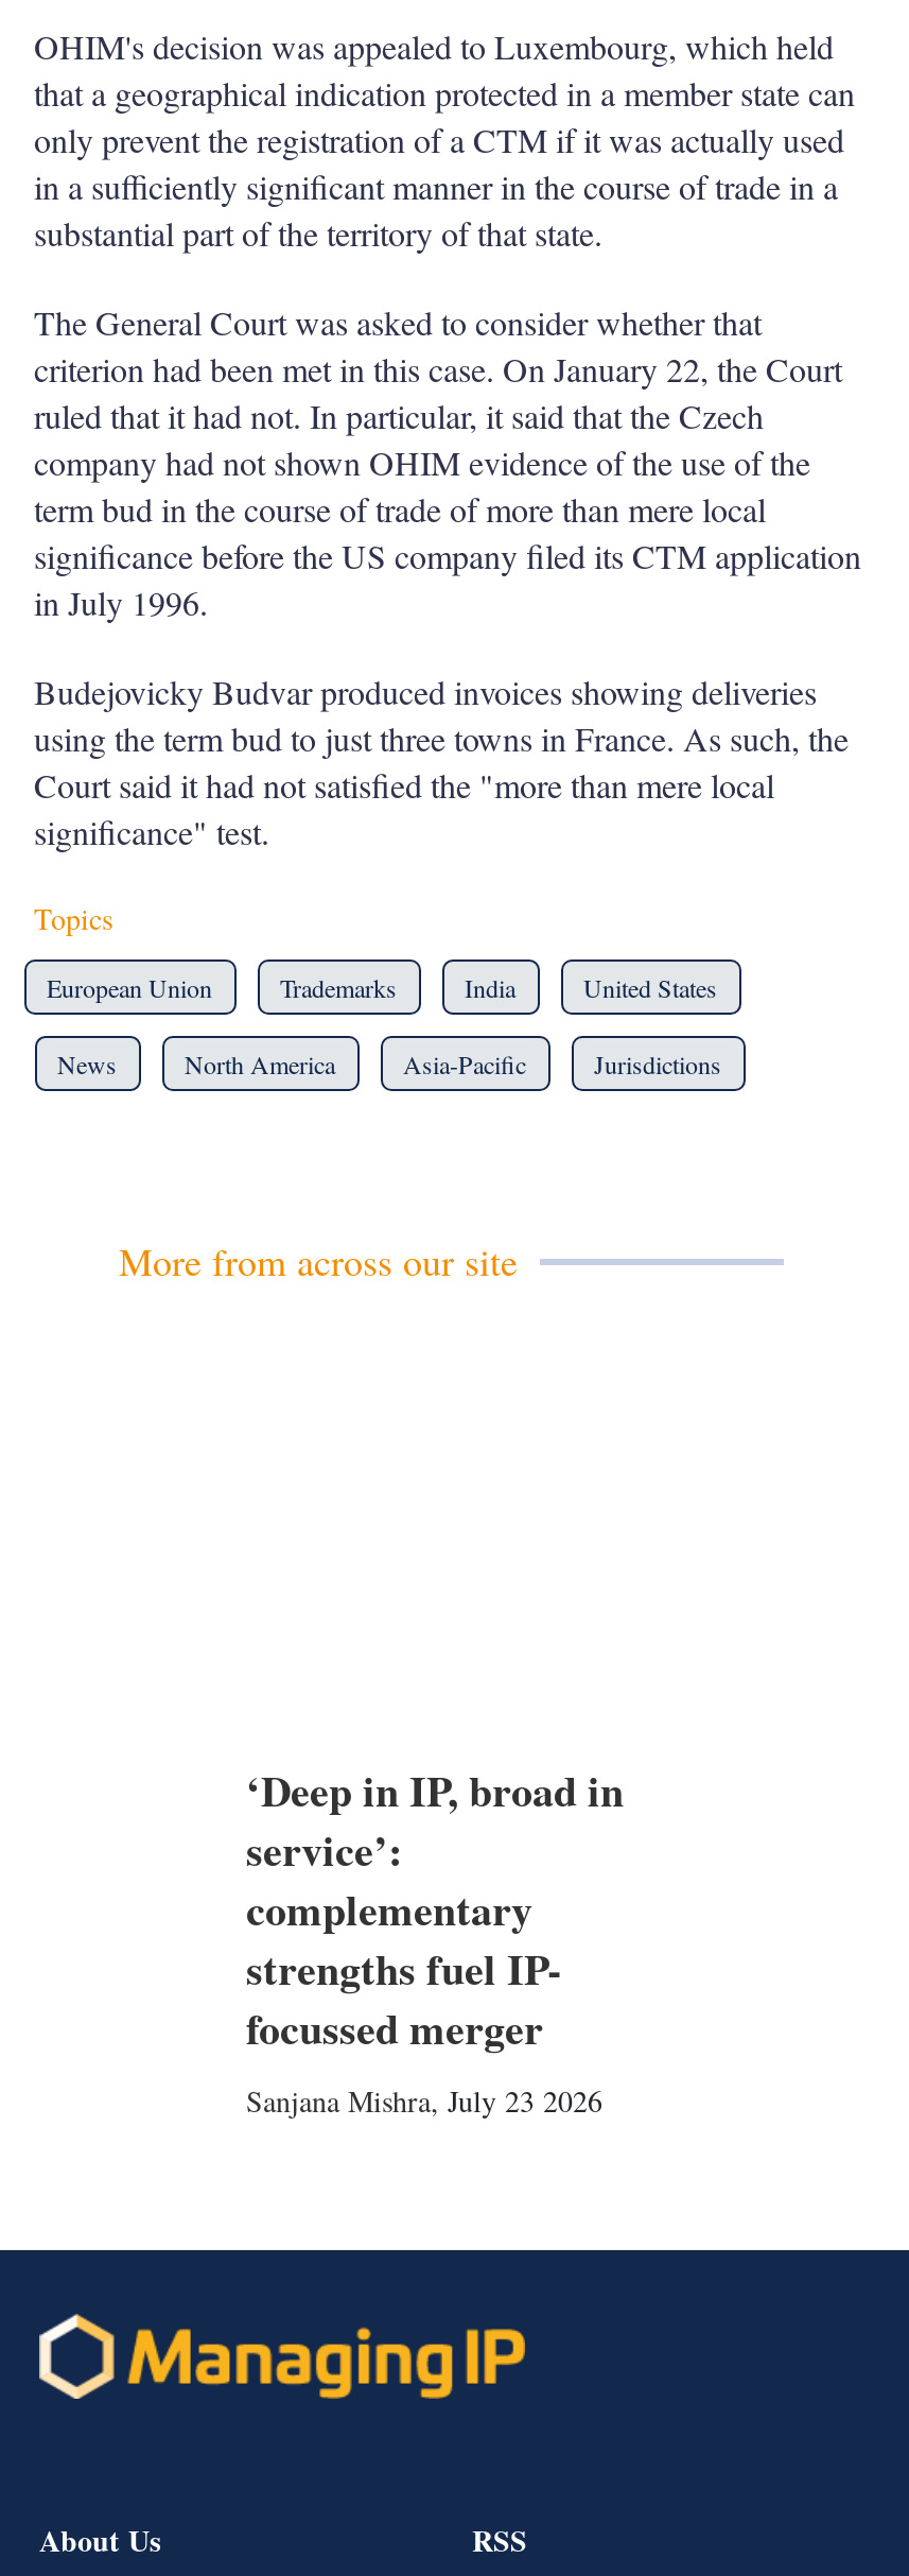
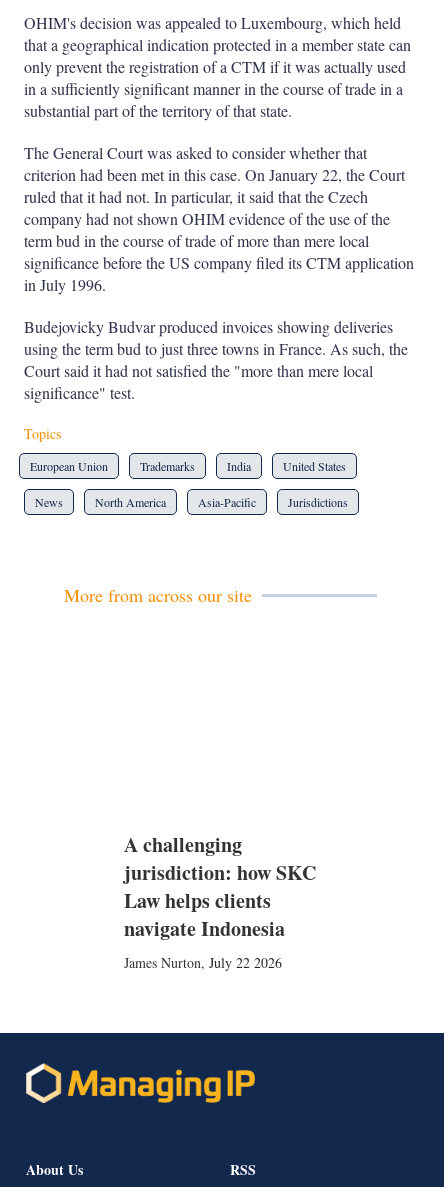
- ‘Deep in IP, broad in
- service’:
- complementary
- strengths fuel IP-
- focussed merger
- Sanjana Mishra, July 23 2026
+ A challenging
+ jurisdiction: how SKC
+ Law helps clients
+ navigate Indonesia
+ James Nurton, July 22 2026
